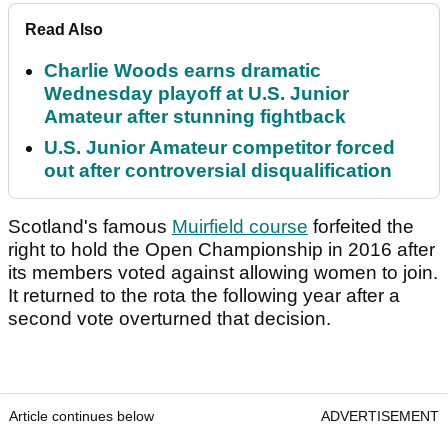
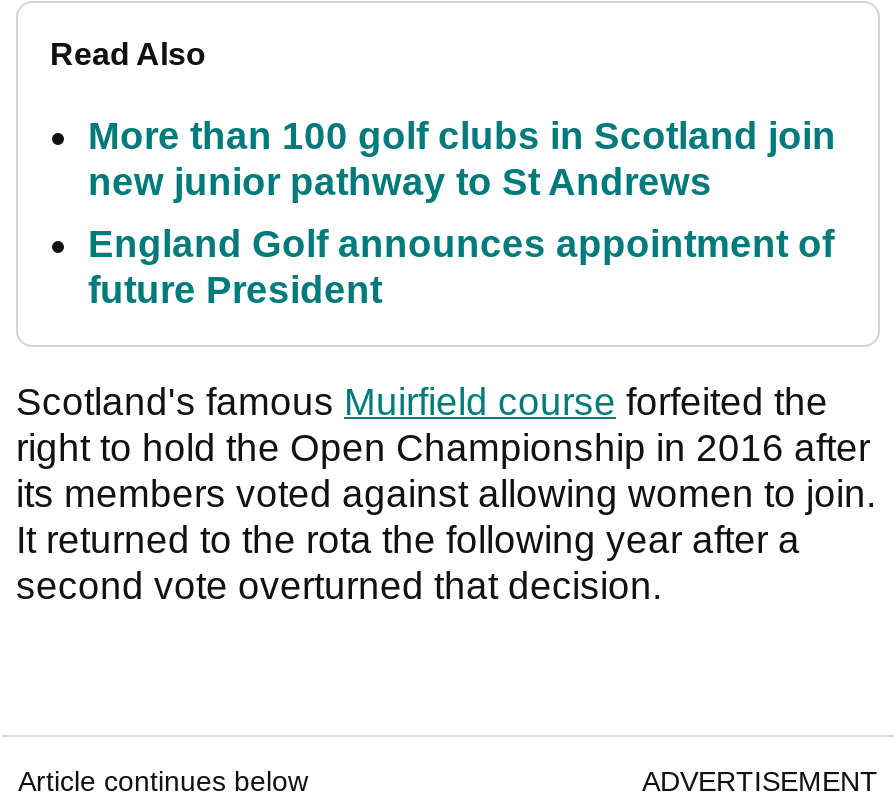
- Charlie Woods earns dramatic
- Wednesday playoff at U.S. Junior
- Amateur after stunning fightback
+ More than 100 golf clubs in Scotland join
+ new junior pathway to St Andrews

- U.S. Junior Amateur competitor forced
- out after controversial disqualification
+ England Golf announces appointment of
+ future President
